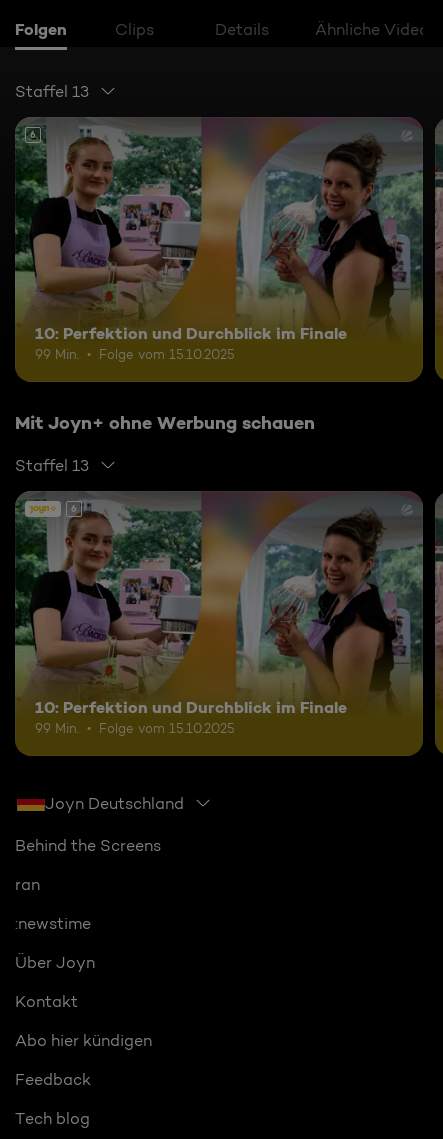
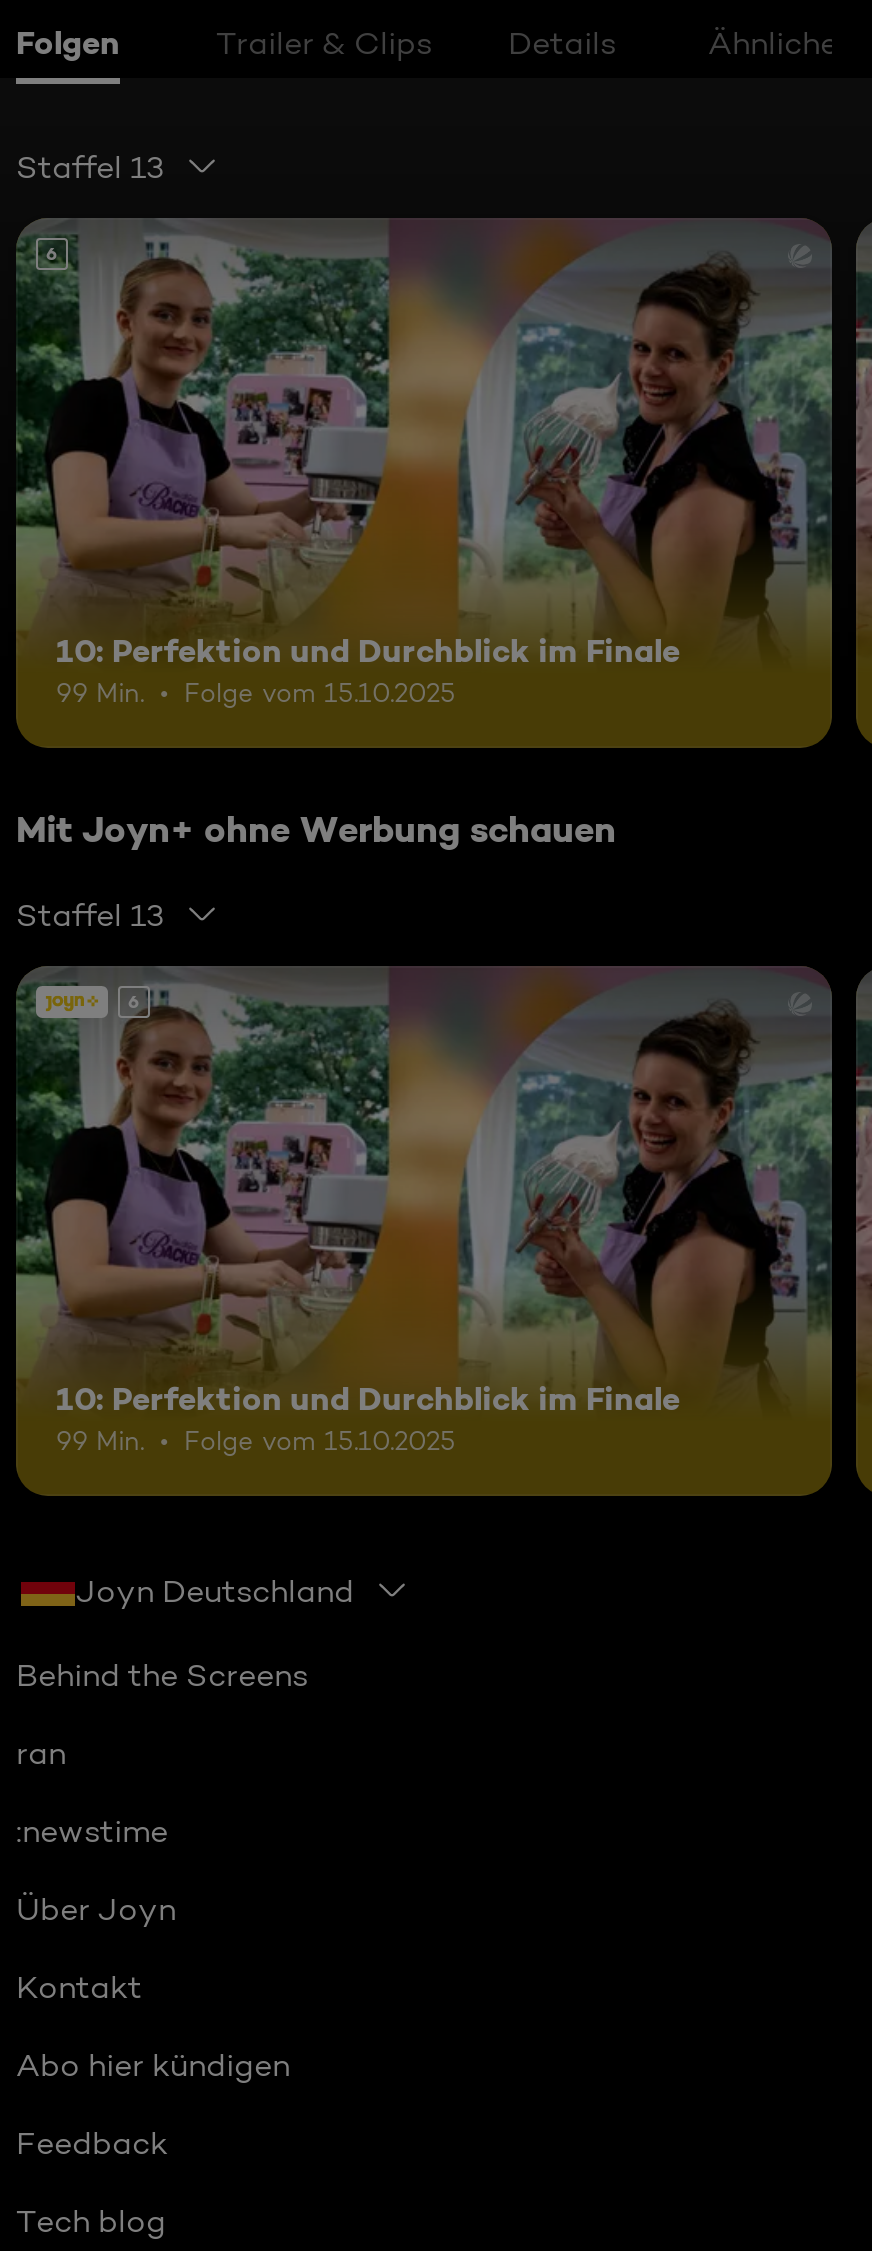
- Clips
+ Trailer & Clips
